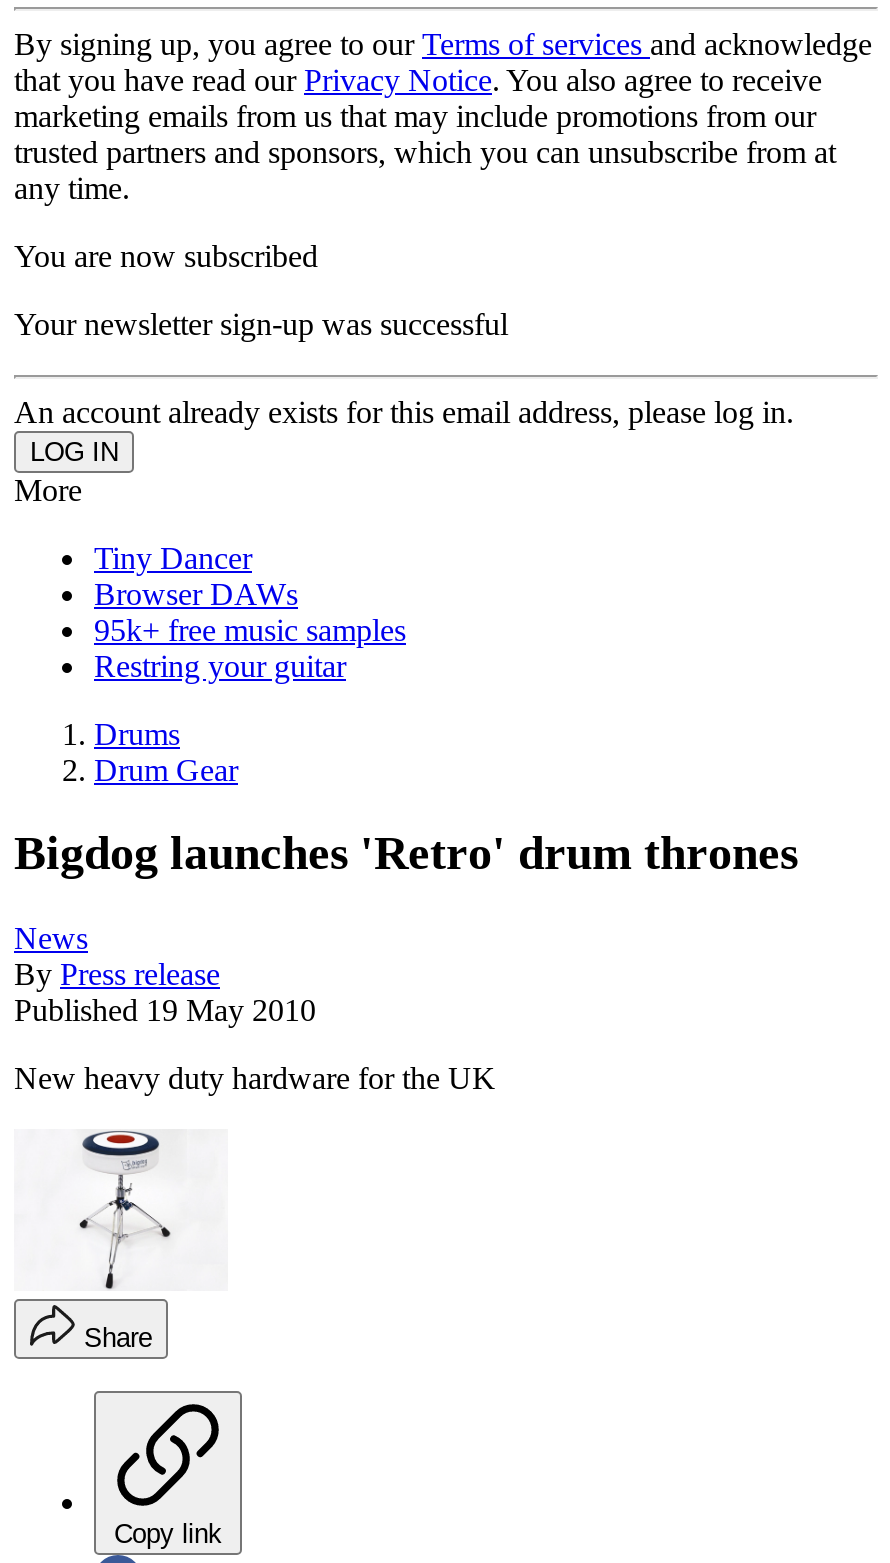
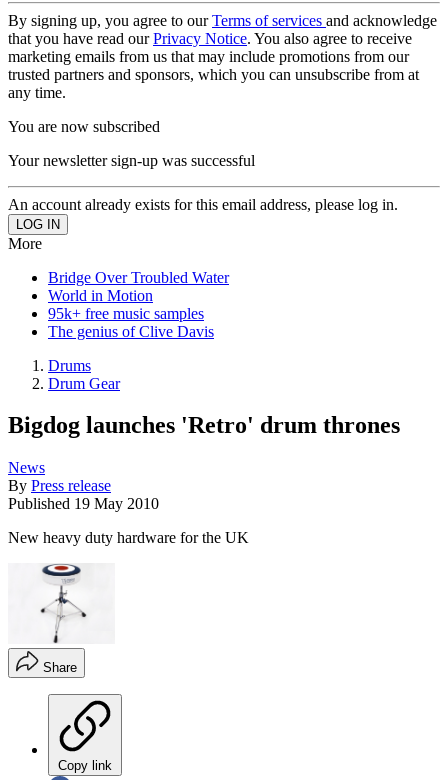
- Tiny Dancer
- Browser DAWs
+ Bridge Over Troubled Water
+ World in Motion

- Restring your guitar
+ The genius of Clive Davis
